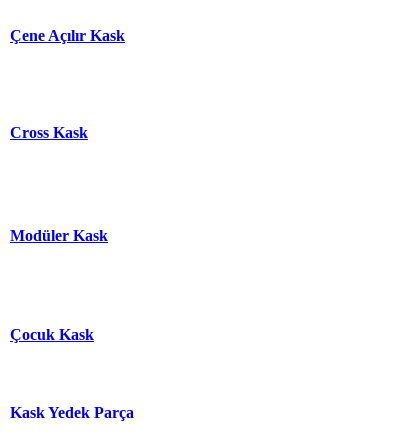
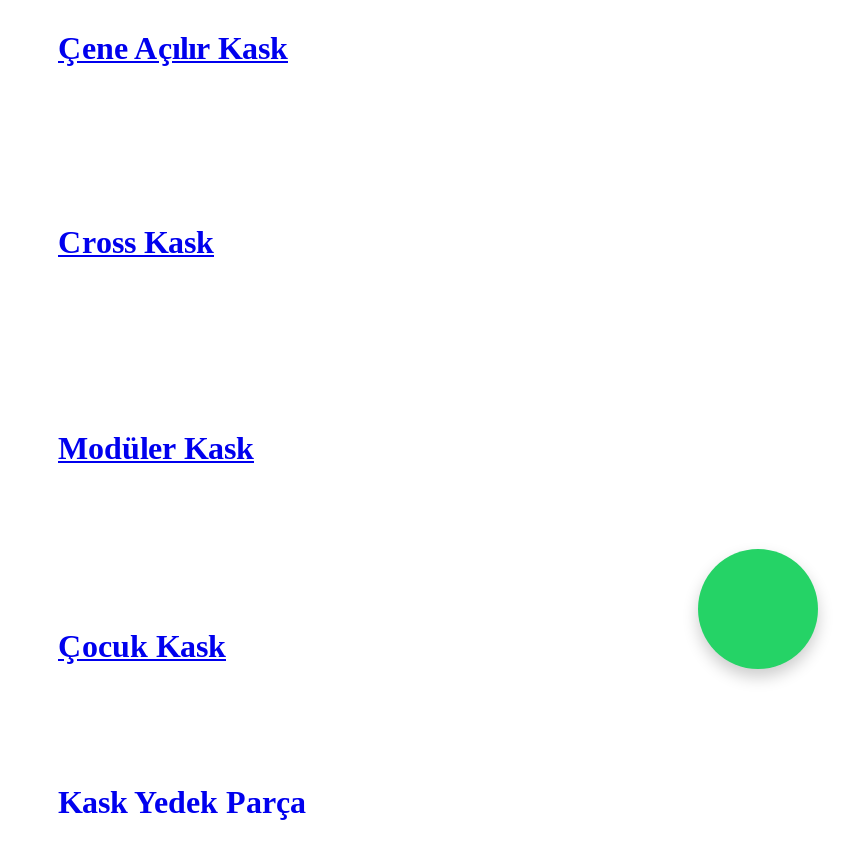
+ [image]
